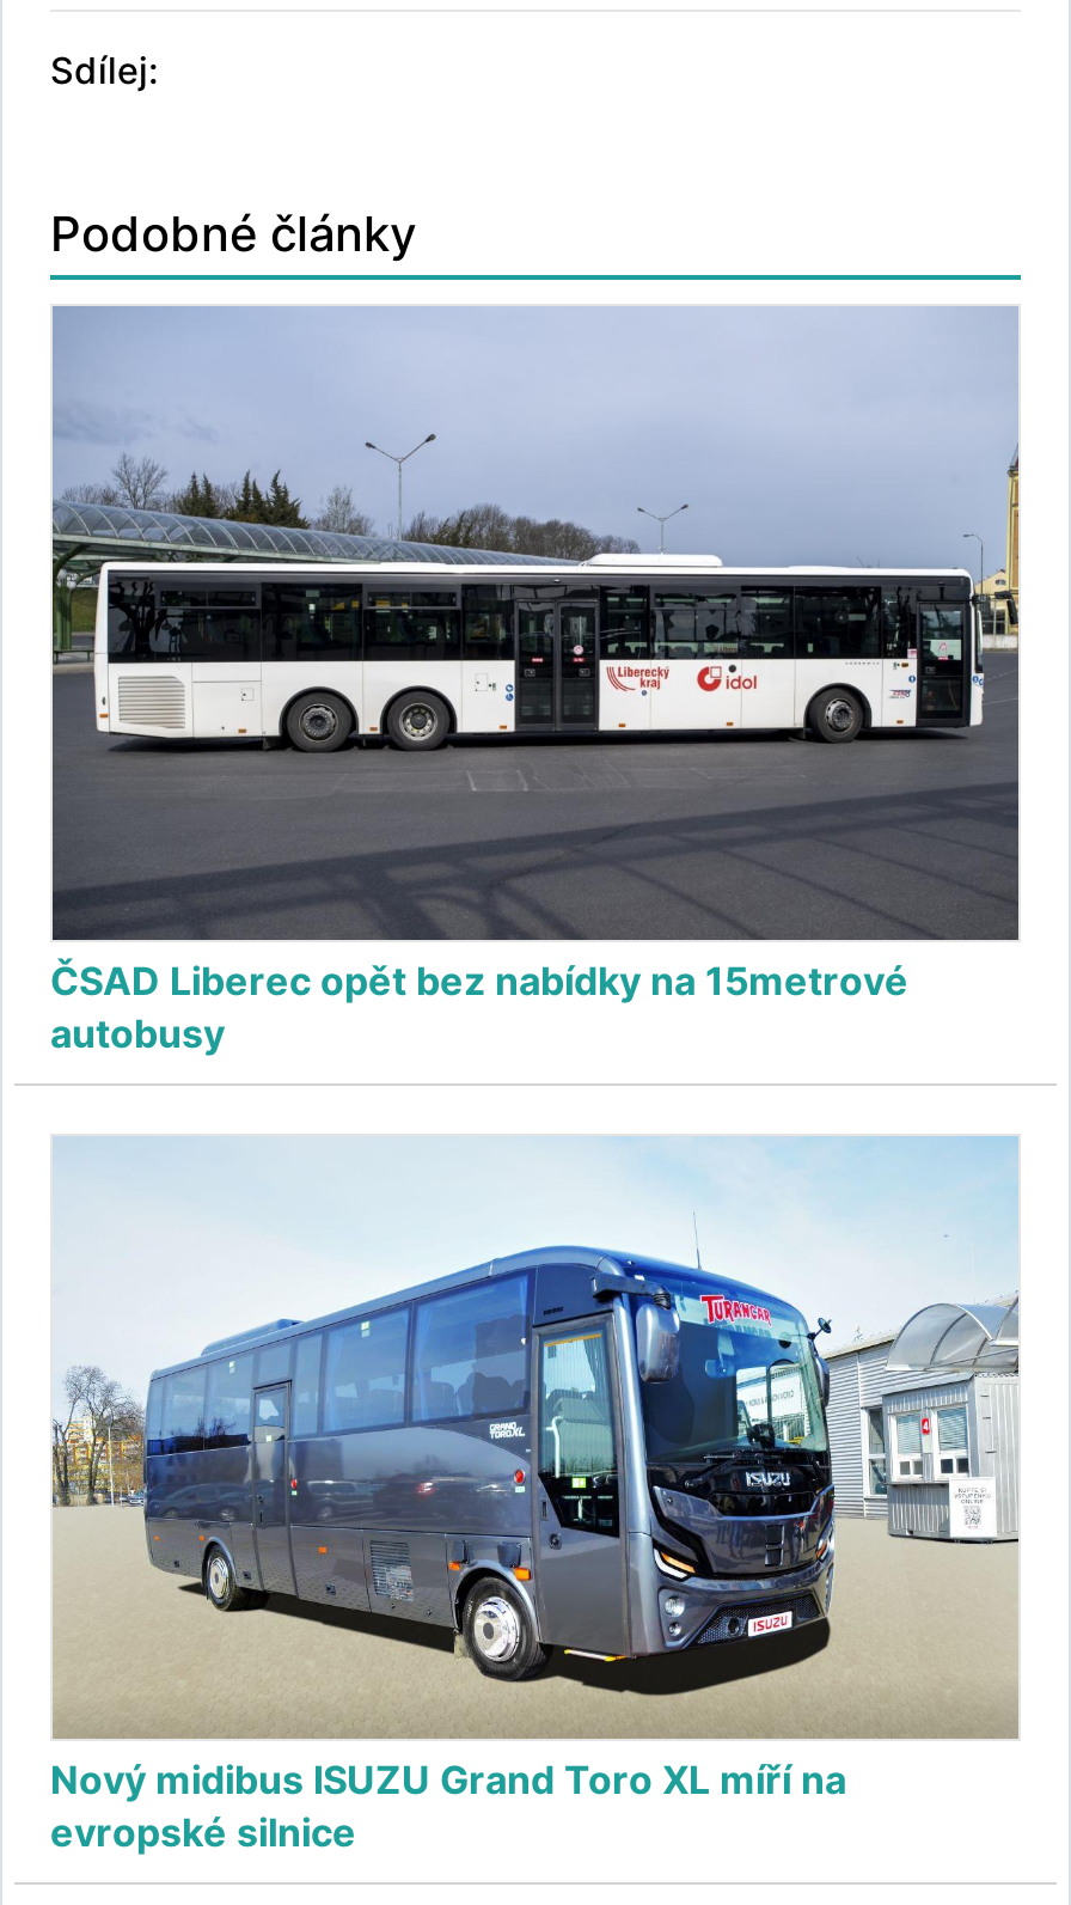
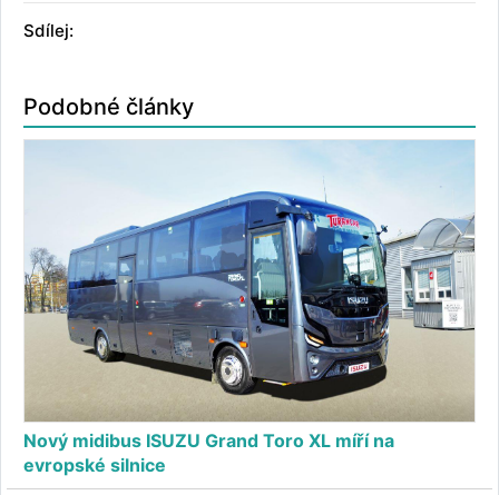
- [image]
- ČSAD Liberec opět bez nabídky na 15metrové
- autobusy
